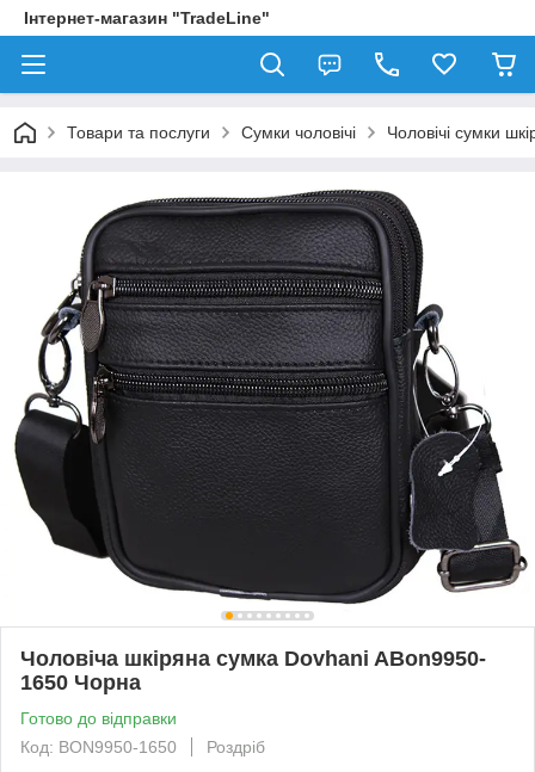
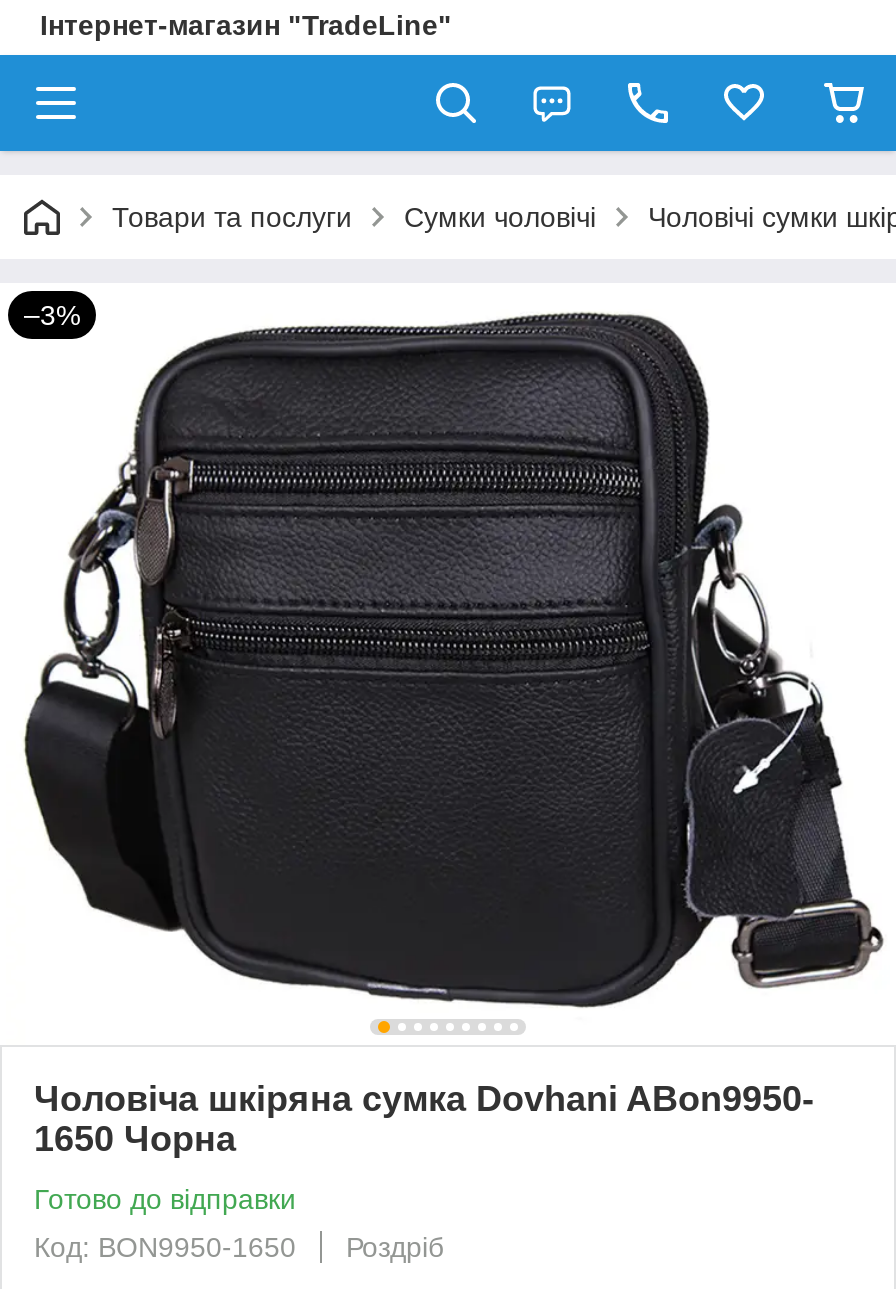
+ –3%
